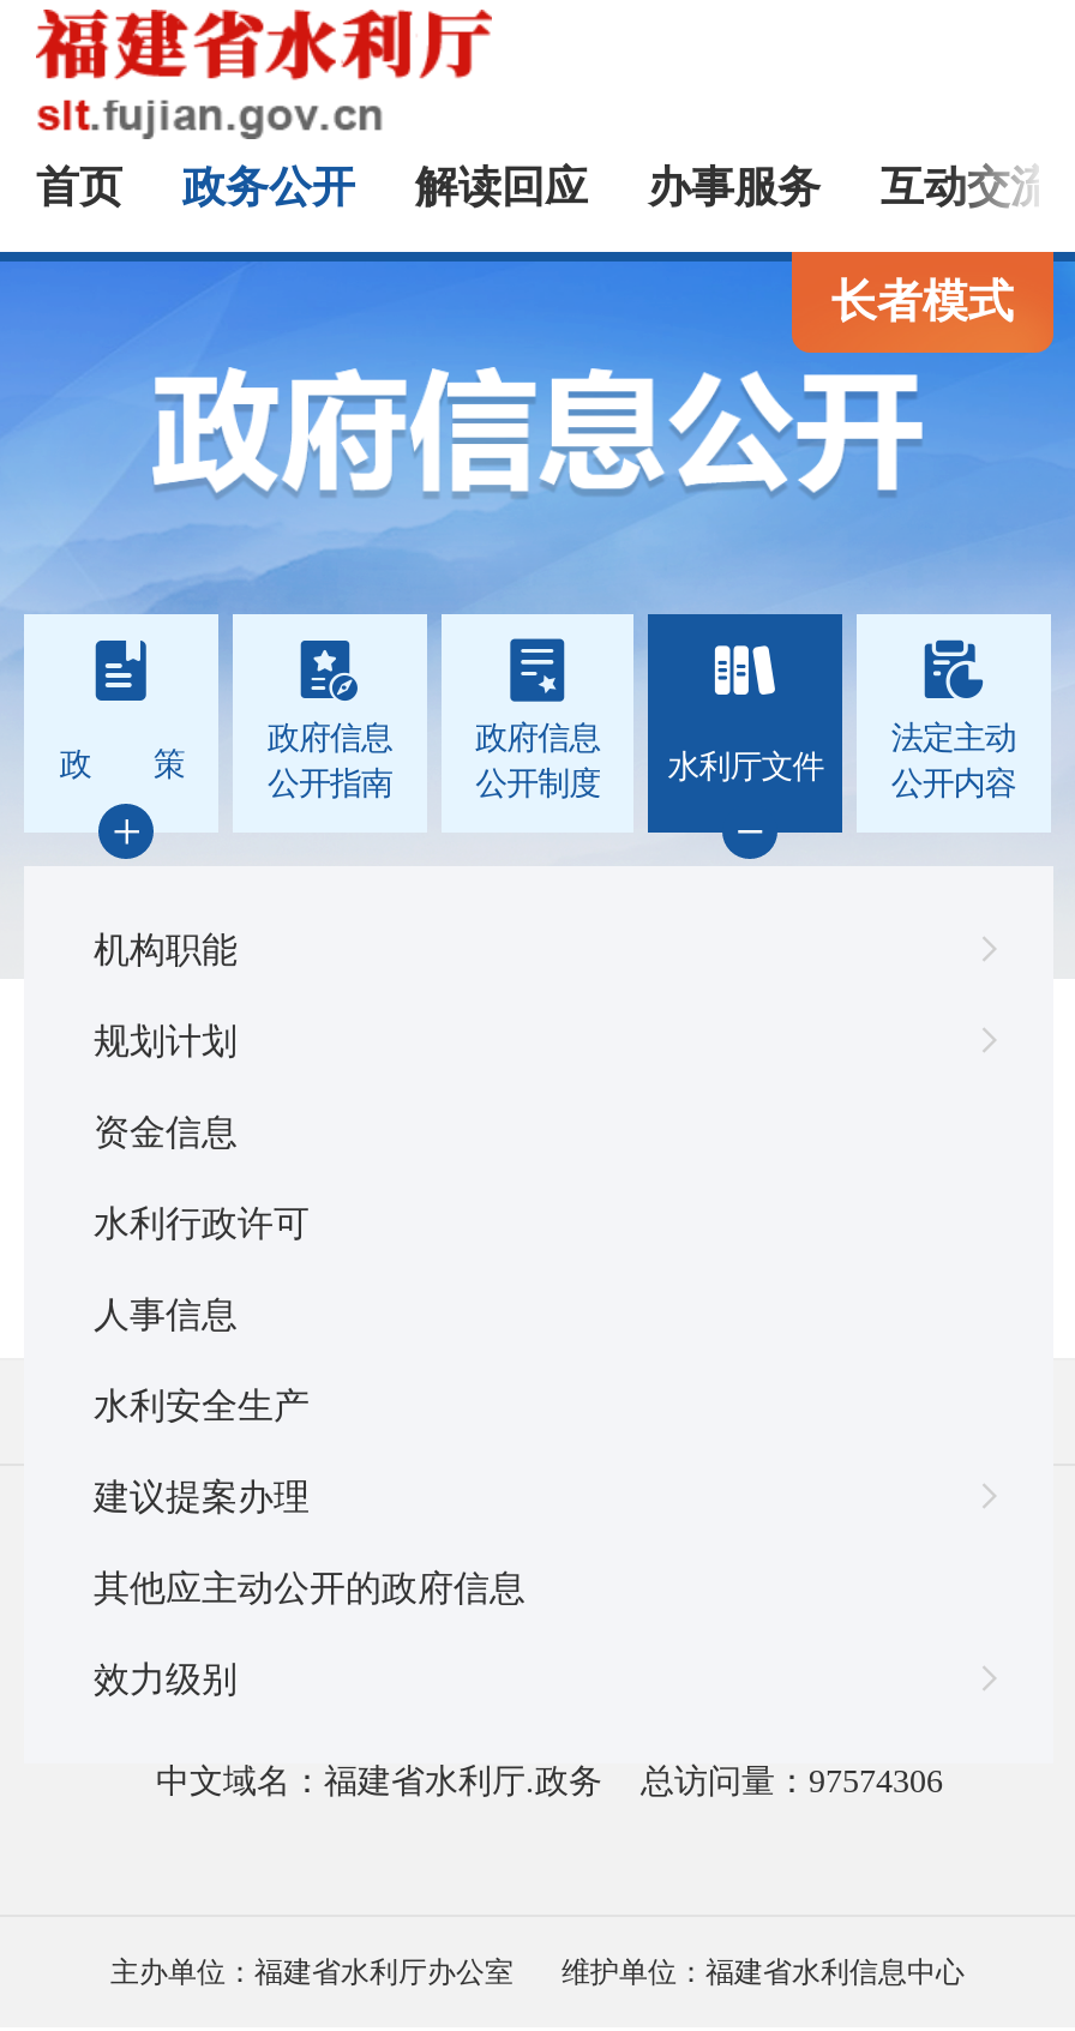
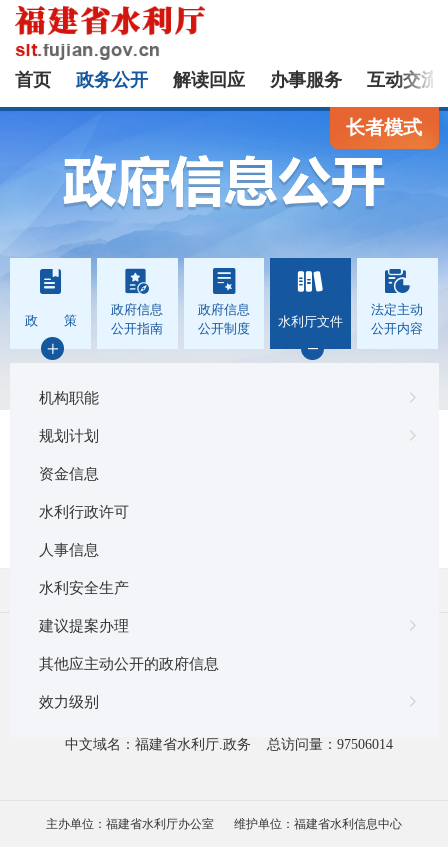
- 中文域名：福建省水利厅.政务 总访问量：97574306
+ 中文域名：福建省水利厅.政务 总访问量：97506014
